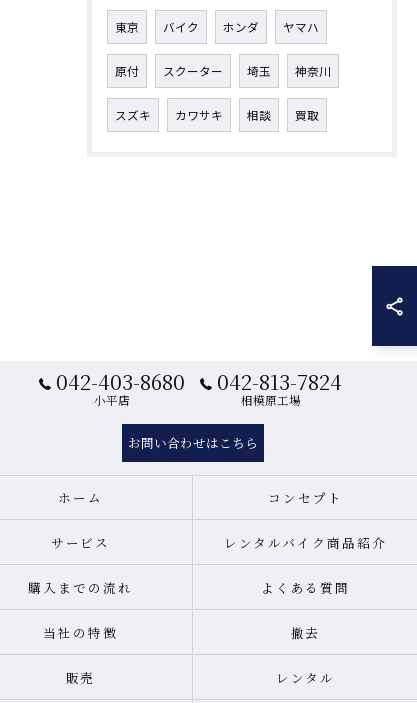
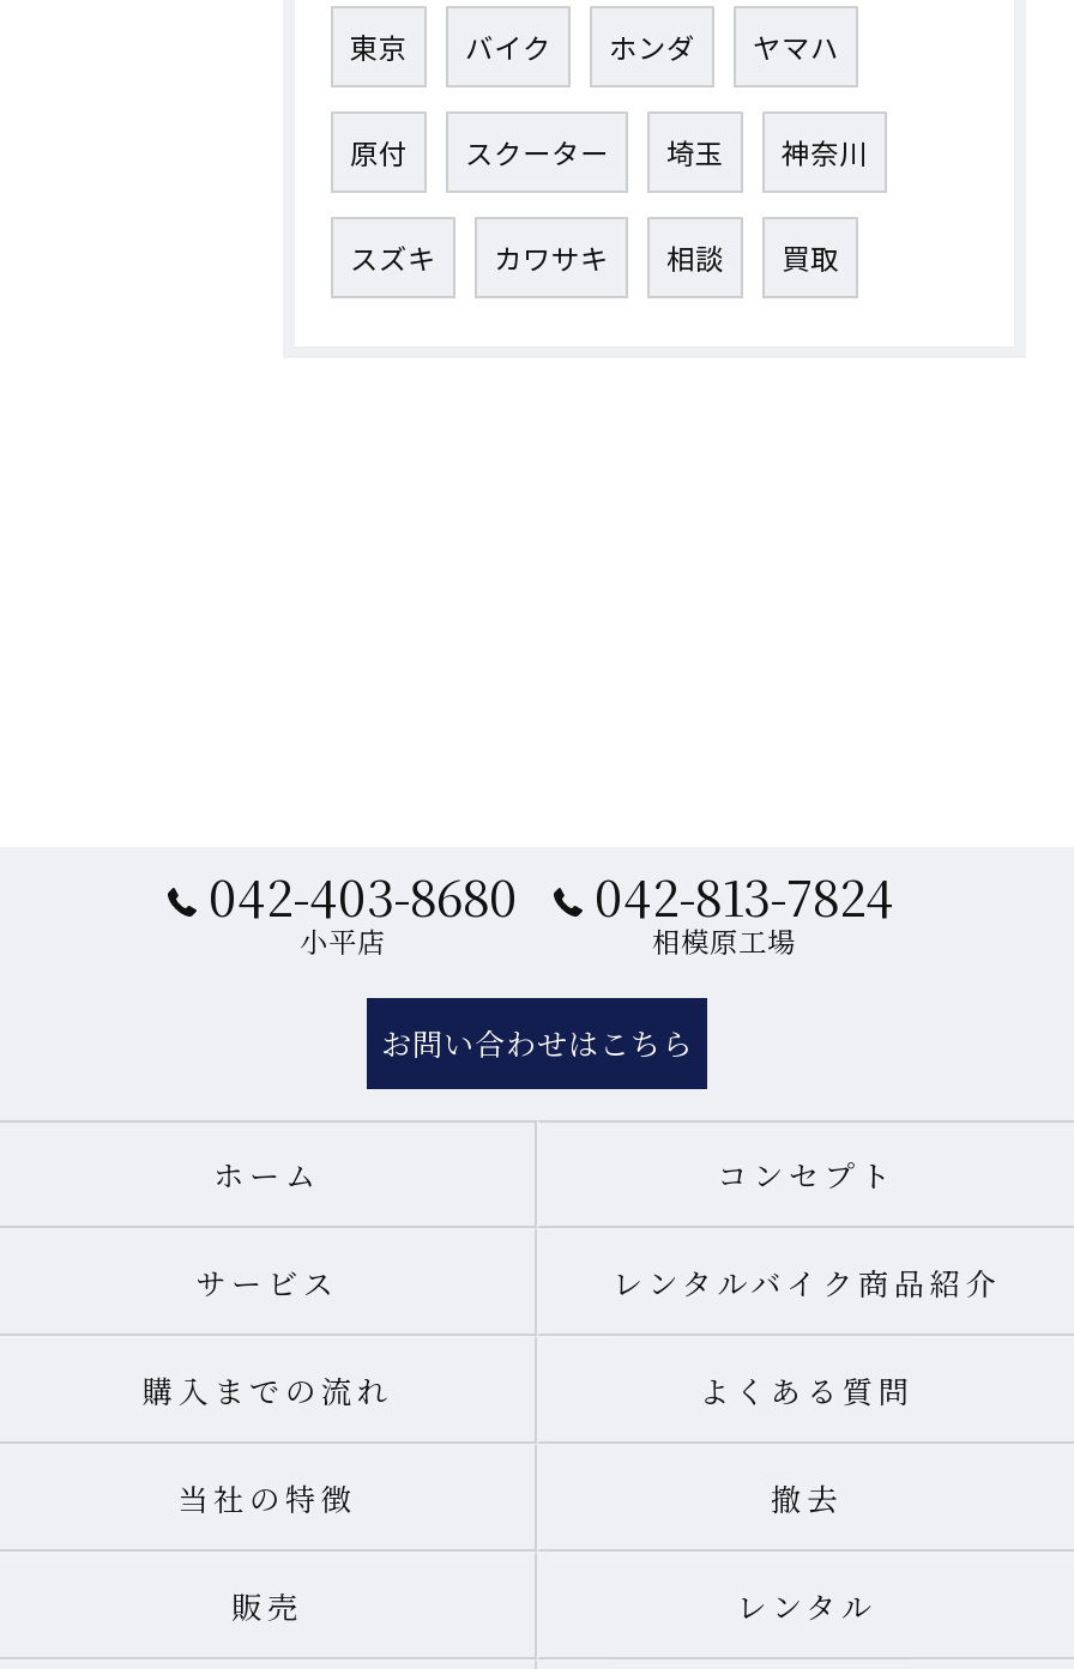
- [image]
